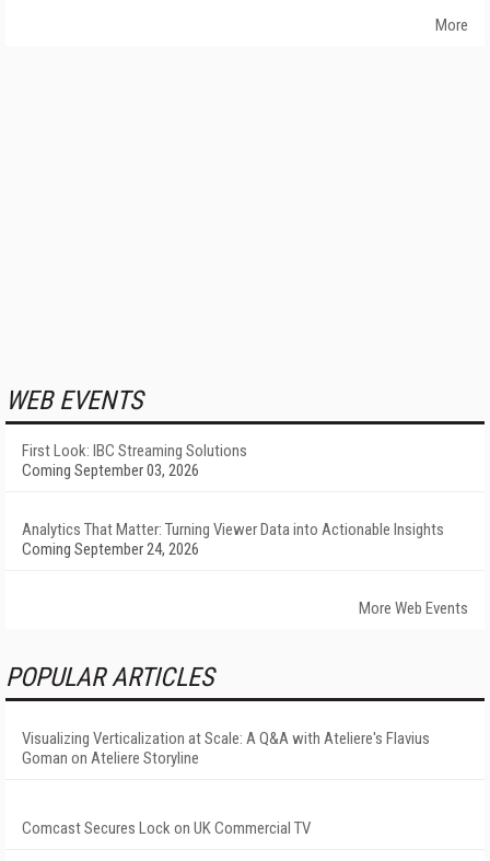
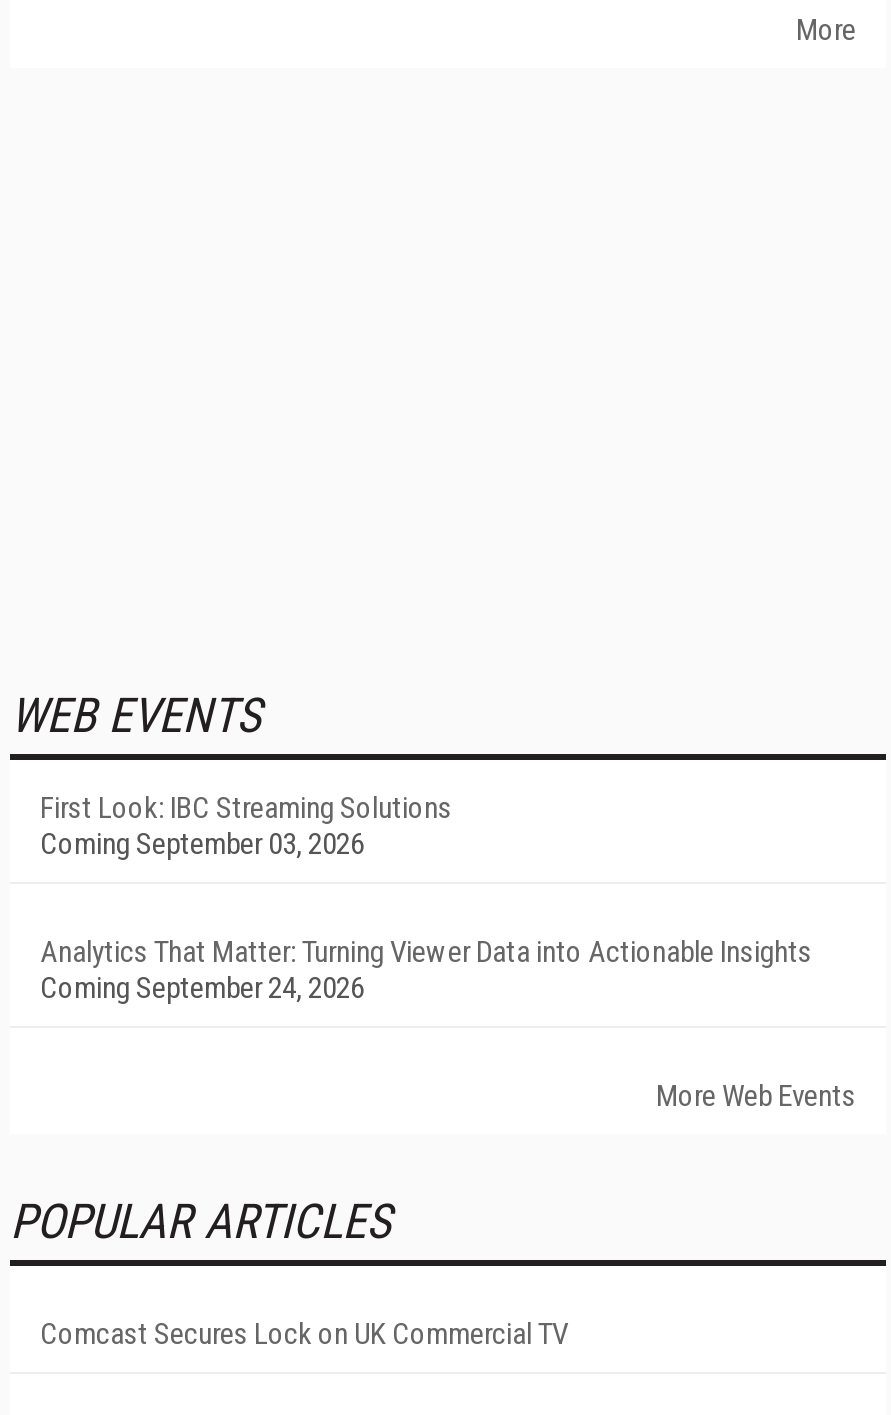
- Visualizing Verticalization at Scale: A Q&A with Ateliere's Flavius
- Goman on Ateliere Storyline
